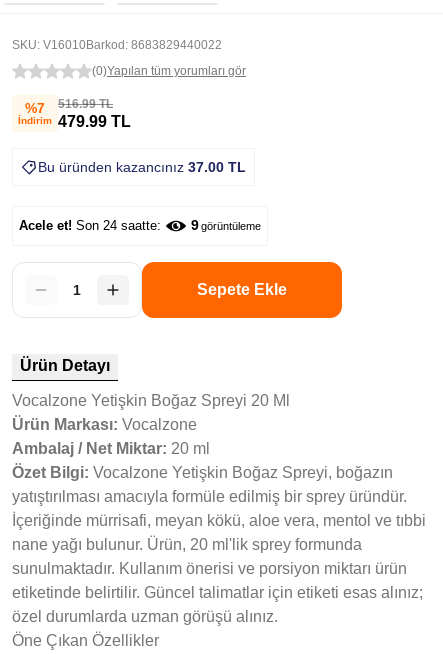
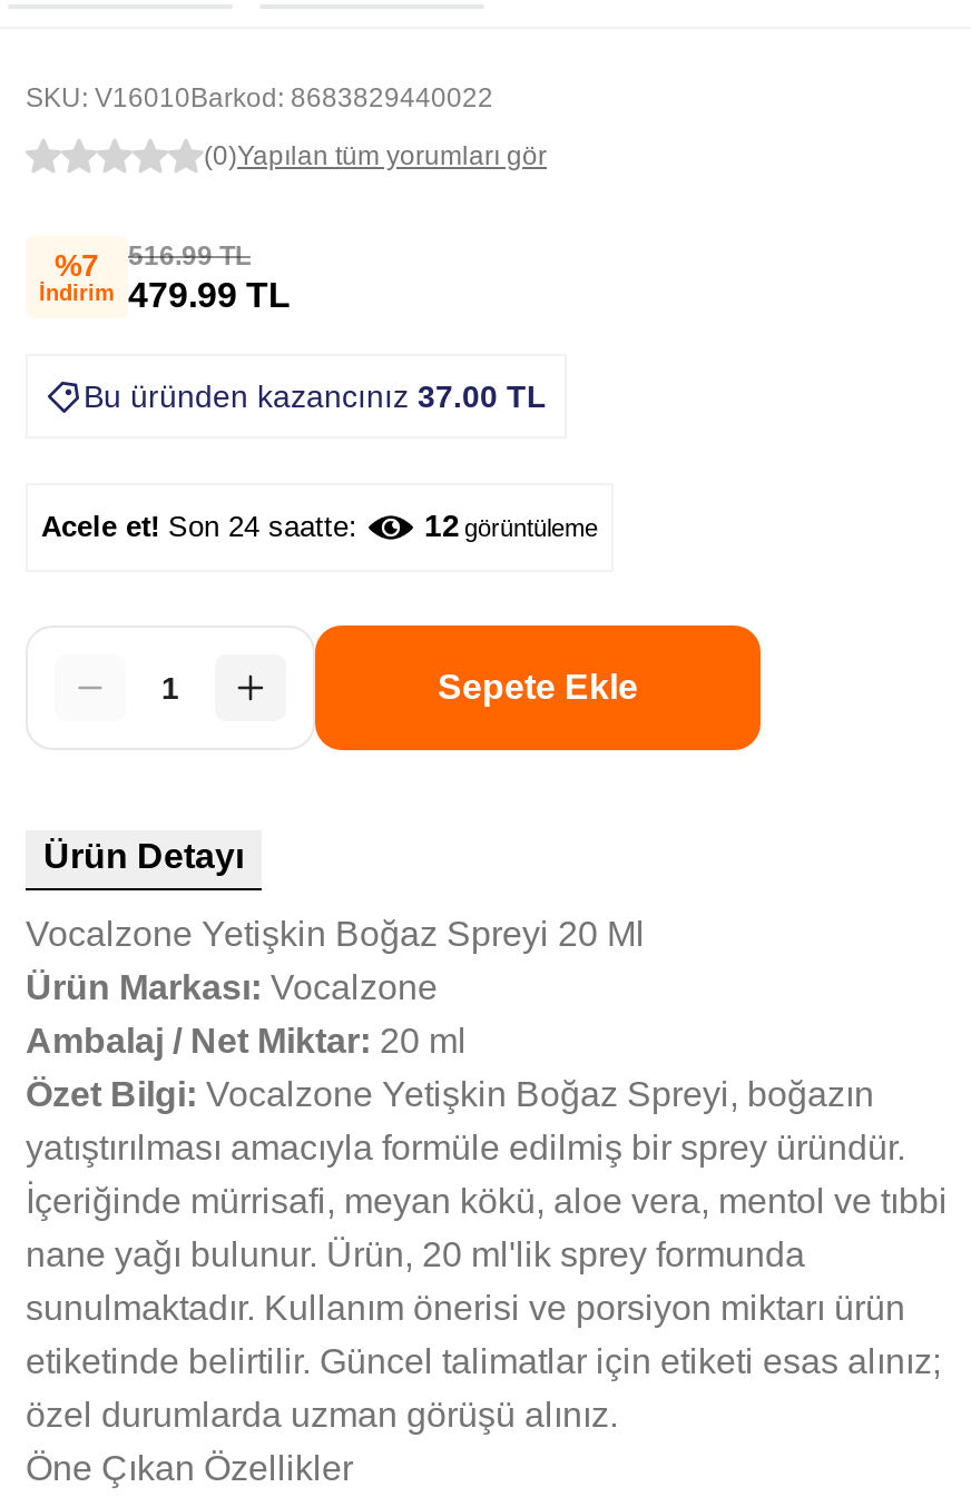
- Acele et! Son 24 saatte: 9 görüntüleme
+ Acele et! Son 24 saatte: 12 görüntüleme
